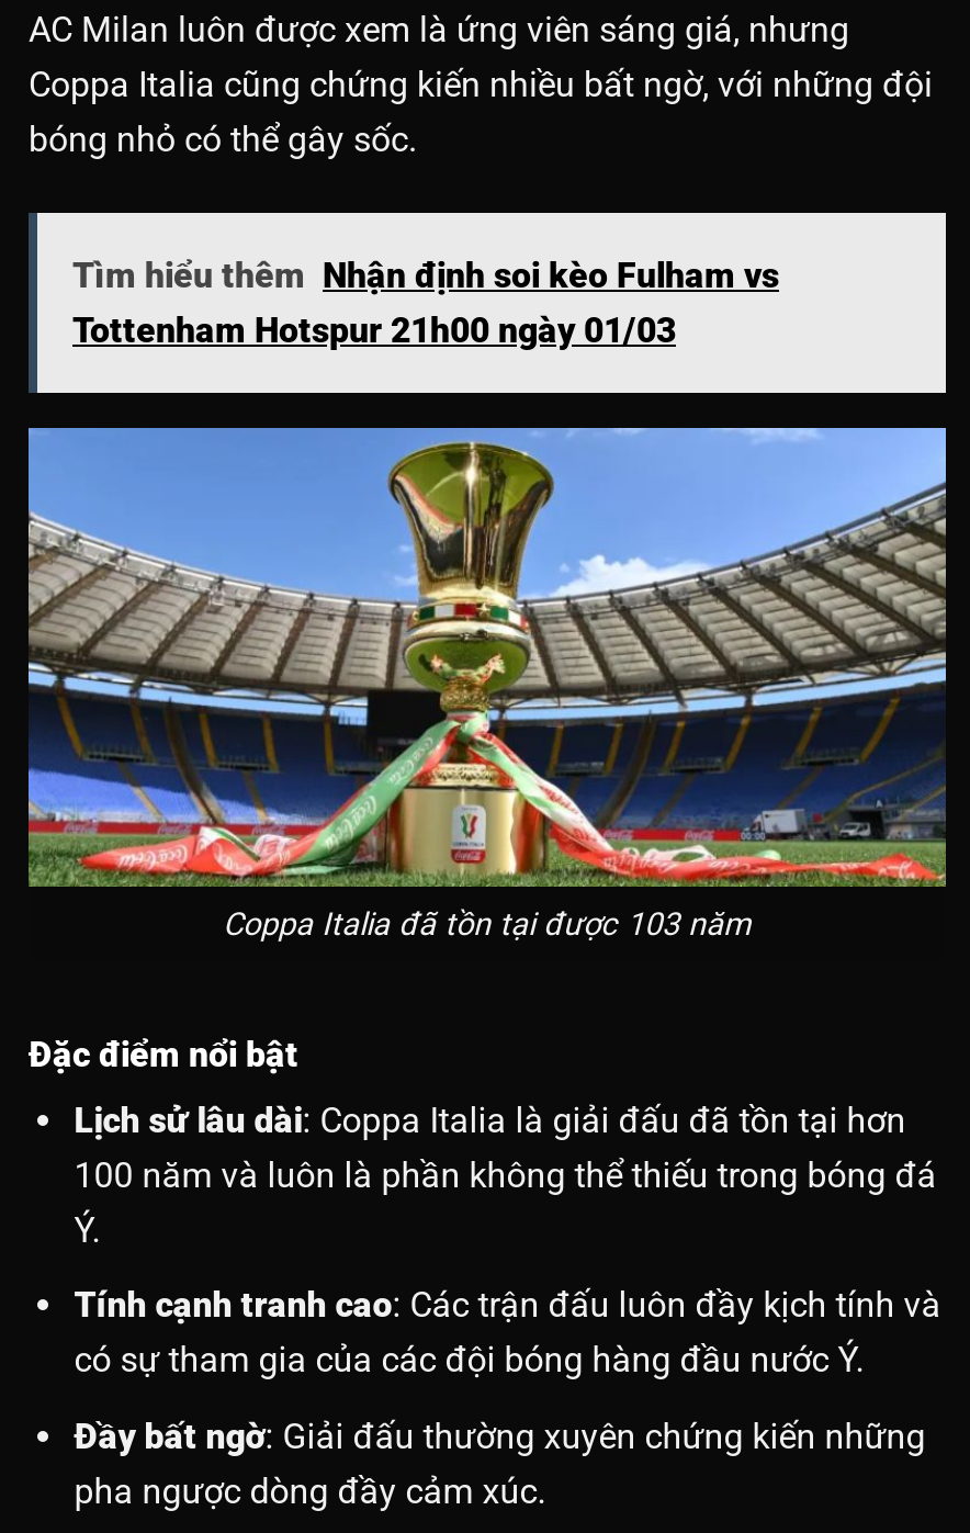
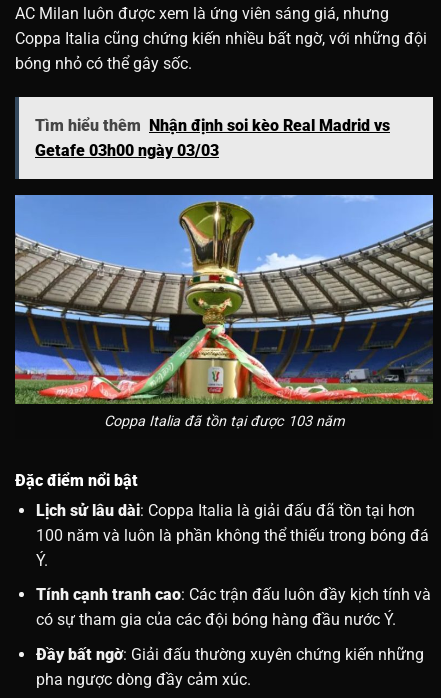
- Tìm hiểu thêm Nhận định soi kèo Fulham vs
- Tottenham Hotspur 21h00 ngày 01/03
+ Tìm hiểu thêm Nhận định soi kèo Real Madrid vs
+ Getafe 03h00 ngày 03/03
